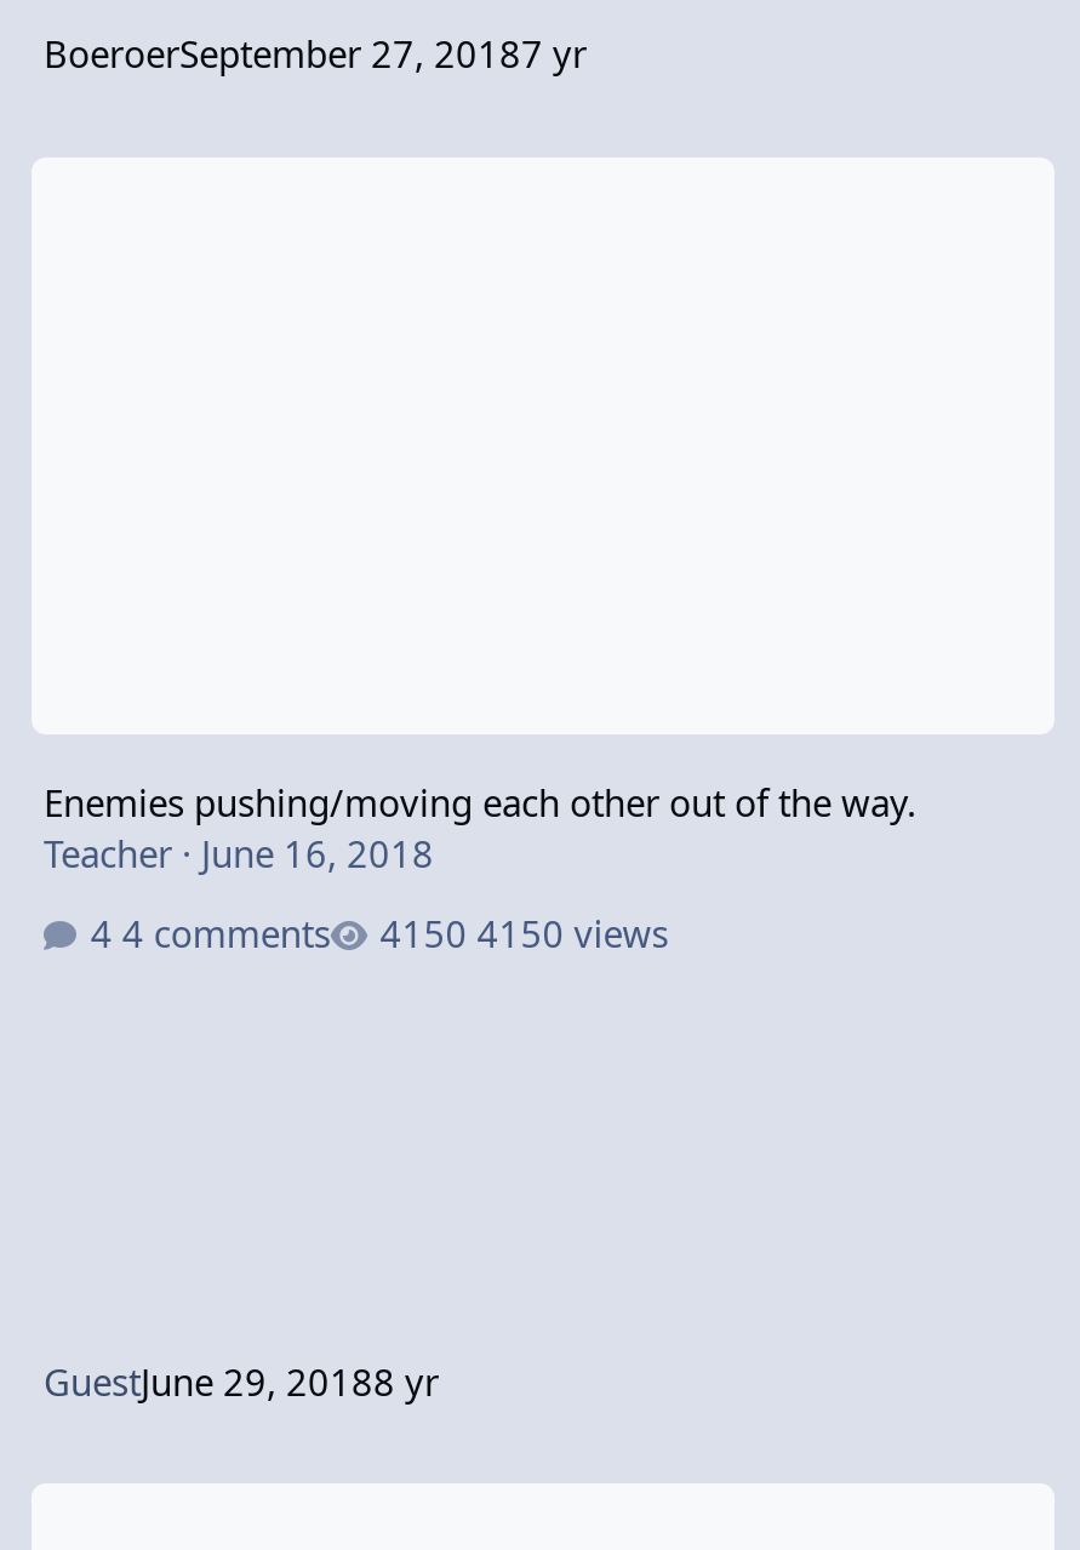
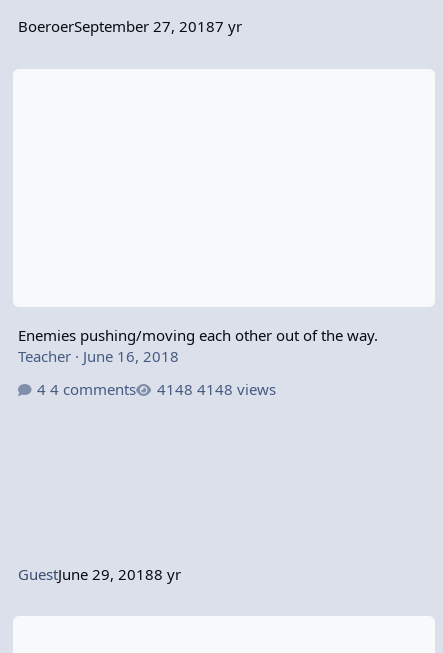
- 4150 views
+ 4148 views
